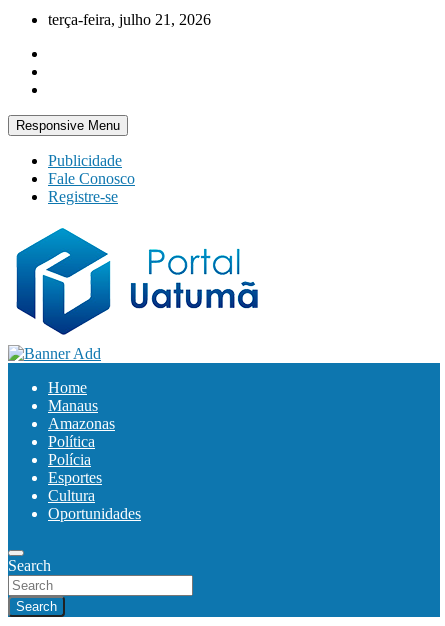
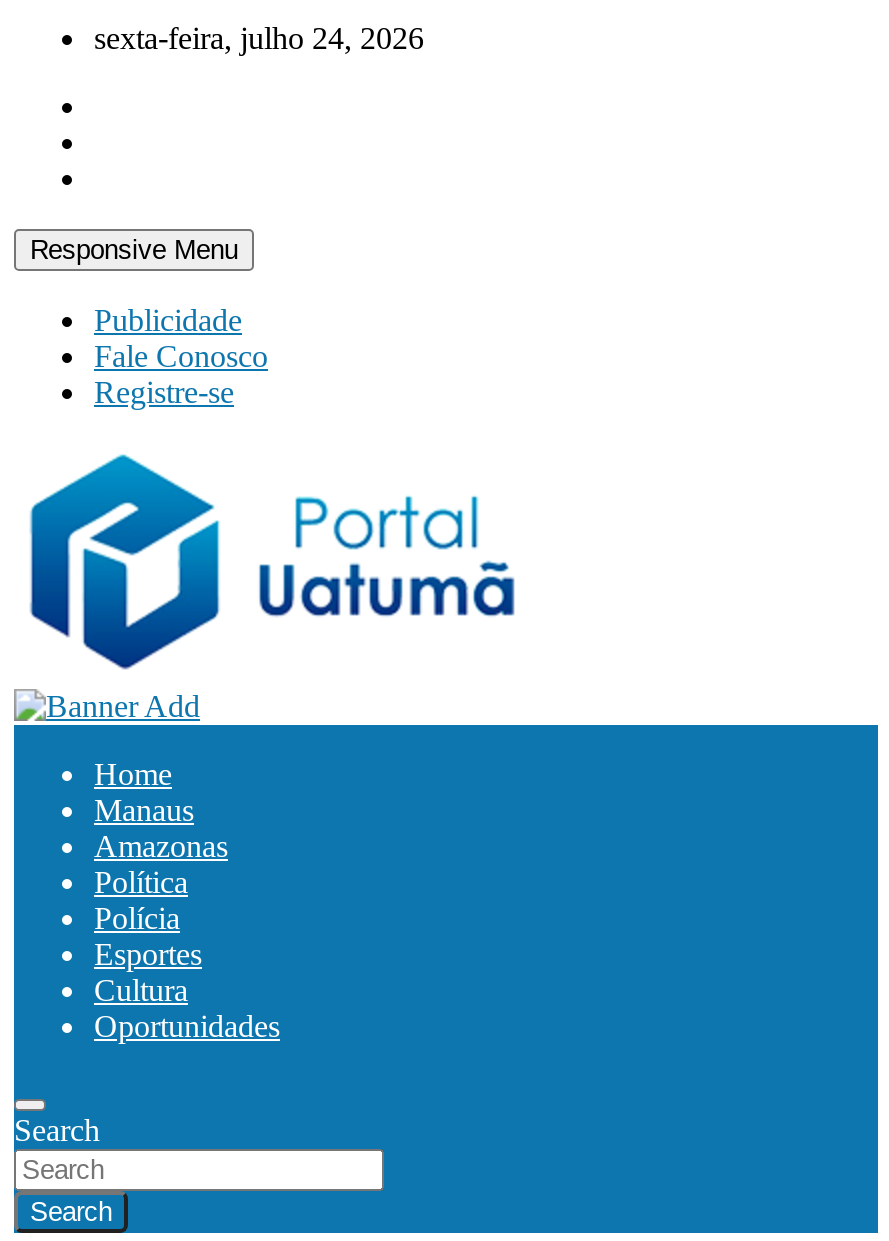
- terça-feira, julho 21, 2026
+ sexta-feira, julho 24, 2026
